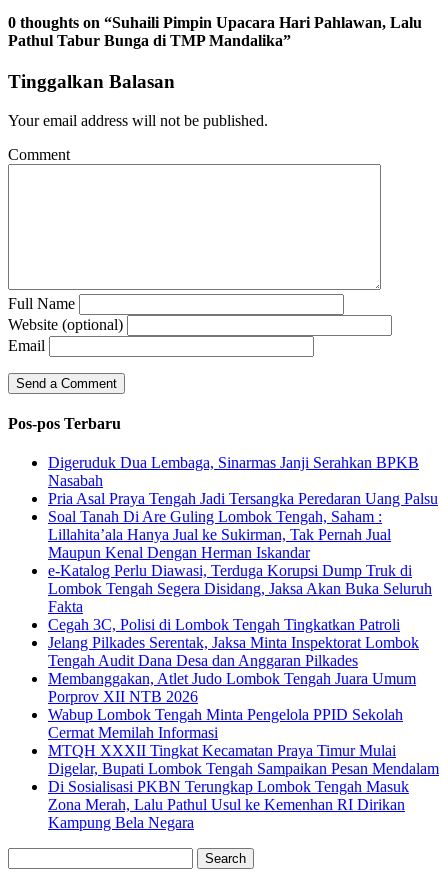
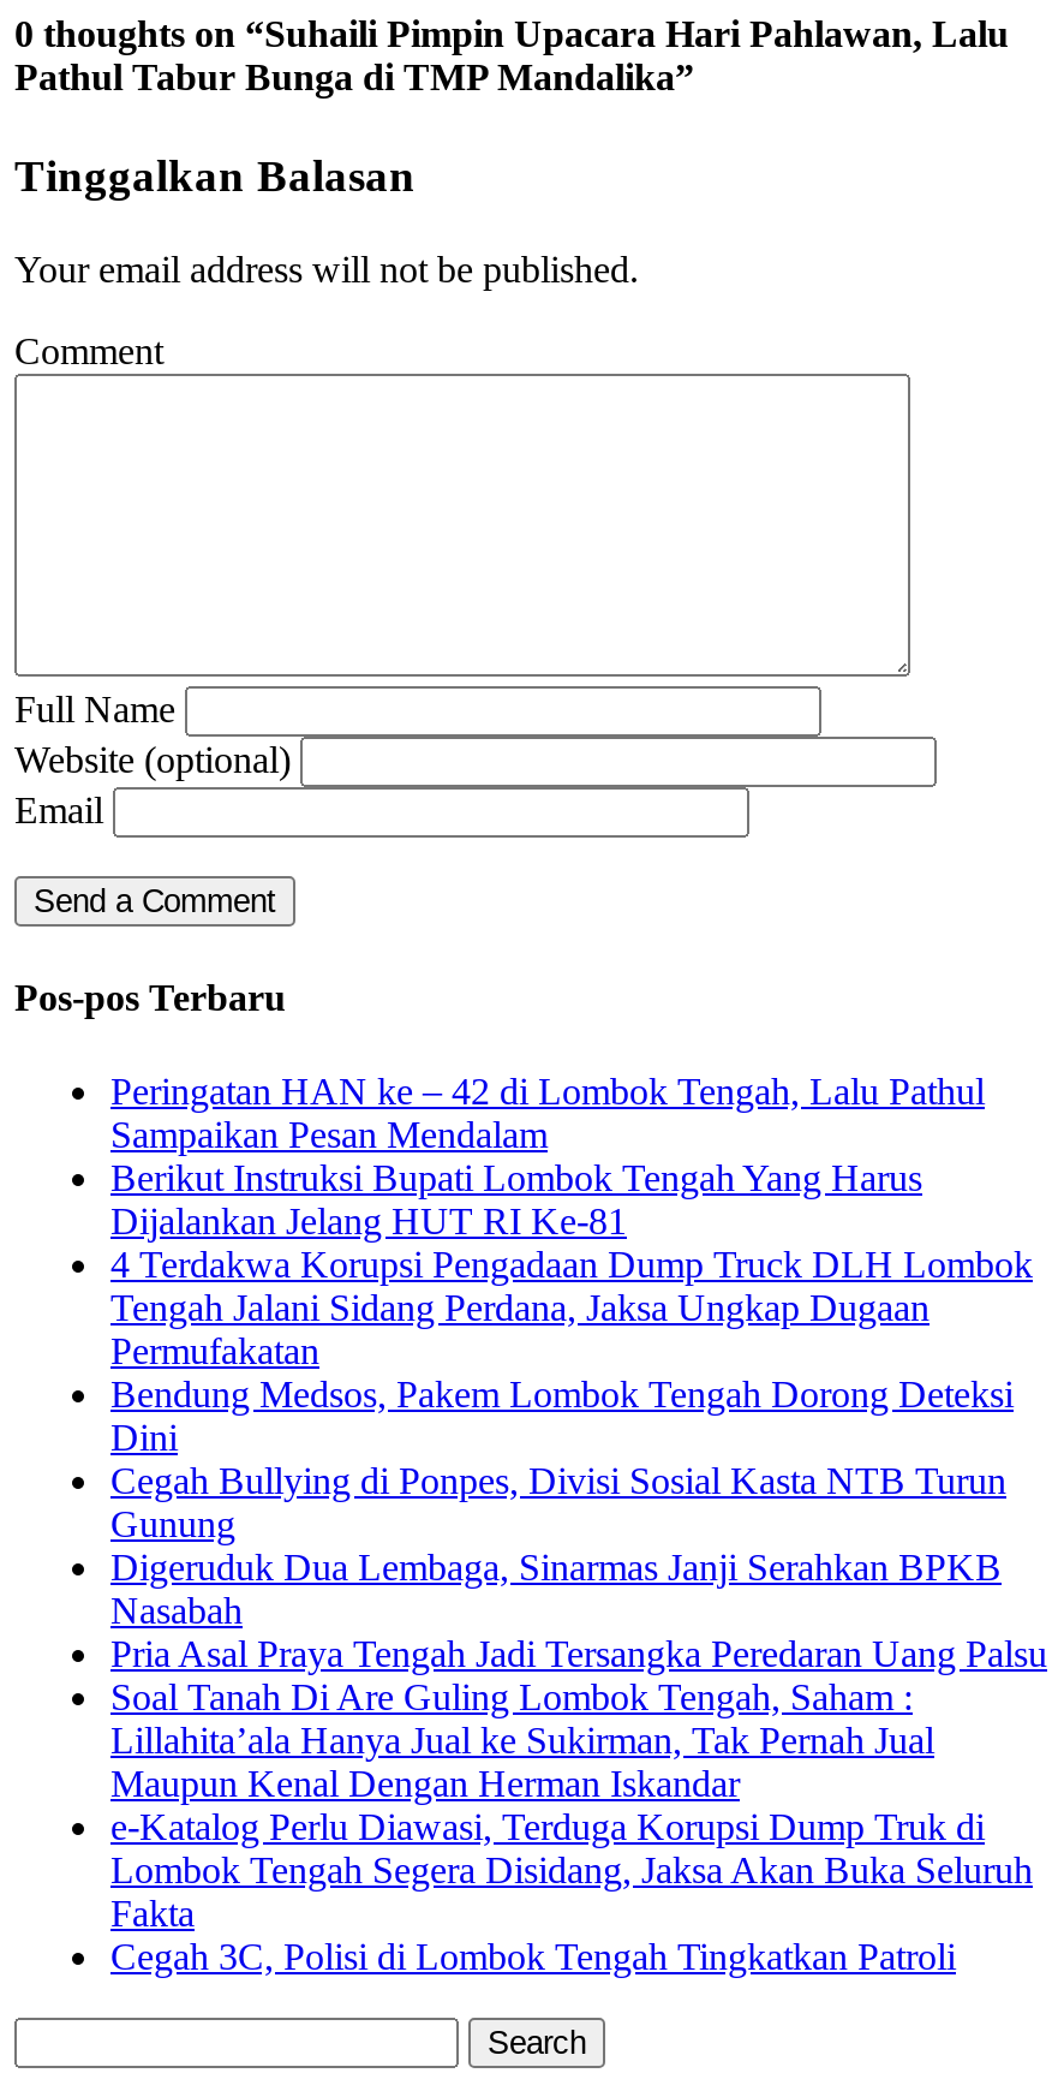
+ Peringatan HAN ke – 42 di Lombok Tengah, Lalu Pathul
+ Sampaikan Pesan Mendalam
+ Berikut Instruksi Bupati Lombok Tengah Yang Harus
+ Dijalankan Jelang HUT RI Ke-81
+ 4 Terdakwa Korupsi Pengadaan Dump Truck DLH Lombok
+ Tengah Jalani Sidang Perdana, Jaksa Ungkap Dugaan
+ Permufakatan
+ Bendung Medsos, Pakem Lombok Tengah Dorong Deteksi
+ Dini
+ Cegah Bullying di Ponpes, Divisi Sosial Kasta NTB Turun
+ Gunung

moved down: Digeruduk Dua Lembaga, Sinarmas Janji Serahkan BPKB | Nasabah | Pria Asal Praya Tengah Jadi Tersangka Peredaran Uang Palsu | ... | Fakta | Cegah 3C, Polisi di Lombok Tengah Tingkatkan Patroli

- Jelang Pilkades Serentak, Jaksa Minta Inspektorat Lombok
- Tengah Audit Dana Desa dan Anggaran Pilkades
- Membanggakan, Atlet Judo Lombok Tengah Juara Umum
- Porprov XII NTB 2026
- Wabup Lombok Tengah Minta Pengelola PPID Sekolah
- Cermat Memilah Informasi
- MTQH XXXII Tingkat Kecamatan Praya Timur Mulai
- Digelar, Bupati Lombok Tengah Sampaikan Pesan Mendalam
- Di Sosialisasi PKBN Terungkap Lombok Tengah Masuk
- Zona Merah, Lalu Pathul Usul ke Kemenhan RI Dirikan
- Kampung Bela Negara
